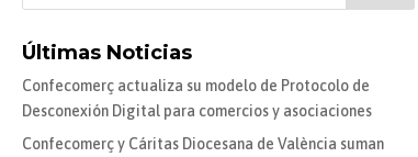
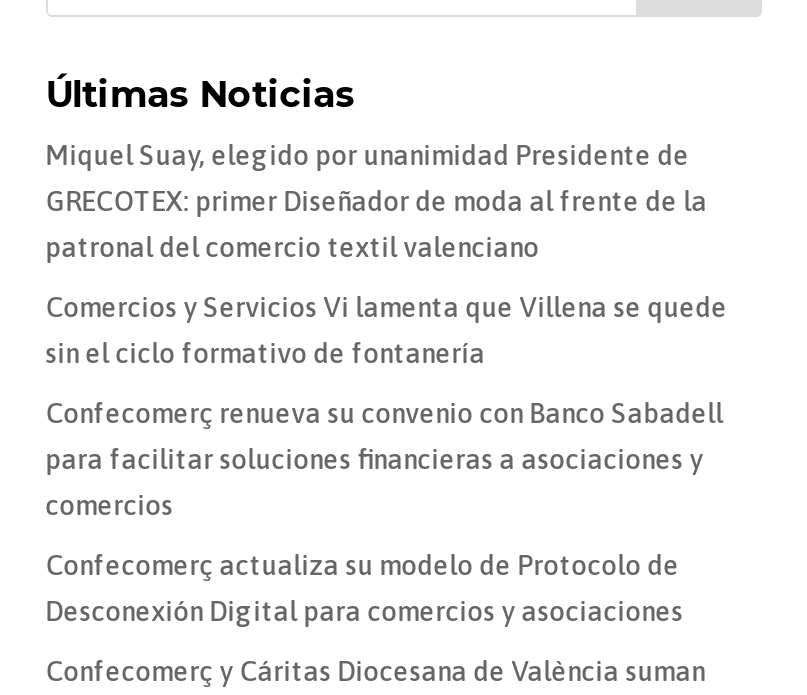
+ Miquel Suay, elegido por unanimidad Presidente de
+ GRECOTEX: primer Diseñador de moda al frente de la
+ patronal del comercio textil valenciano
+ Comercios y Servicios Vi lamenta que Villena se quede
+ sin el ciclo formativo de fontanería
+ Confecomerç renueva su convenio con Banco Sabadell
+ para facilitar soluciones financieras a asociaciones y
+ comercios
